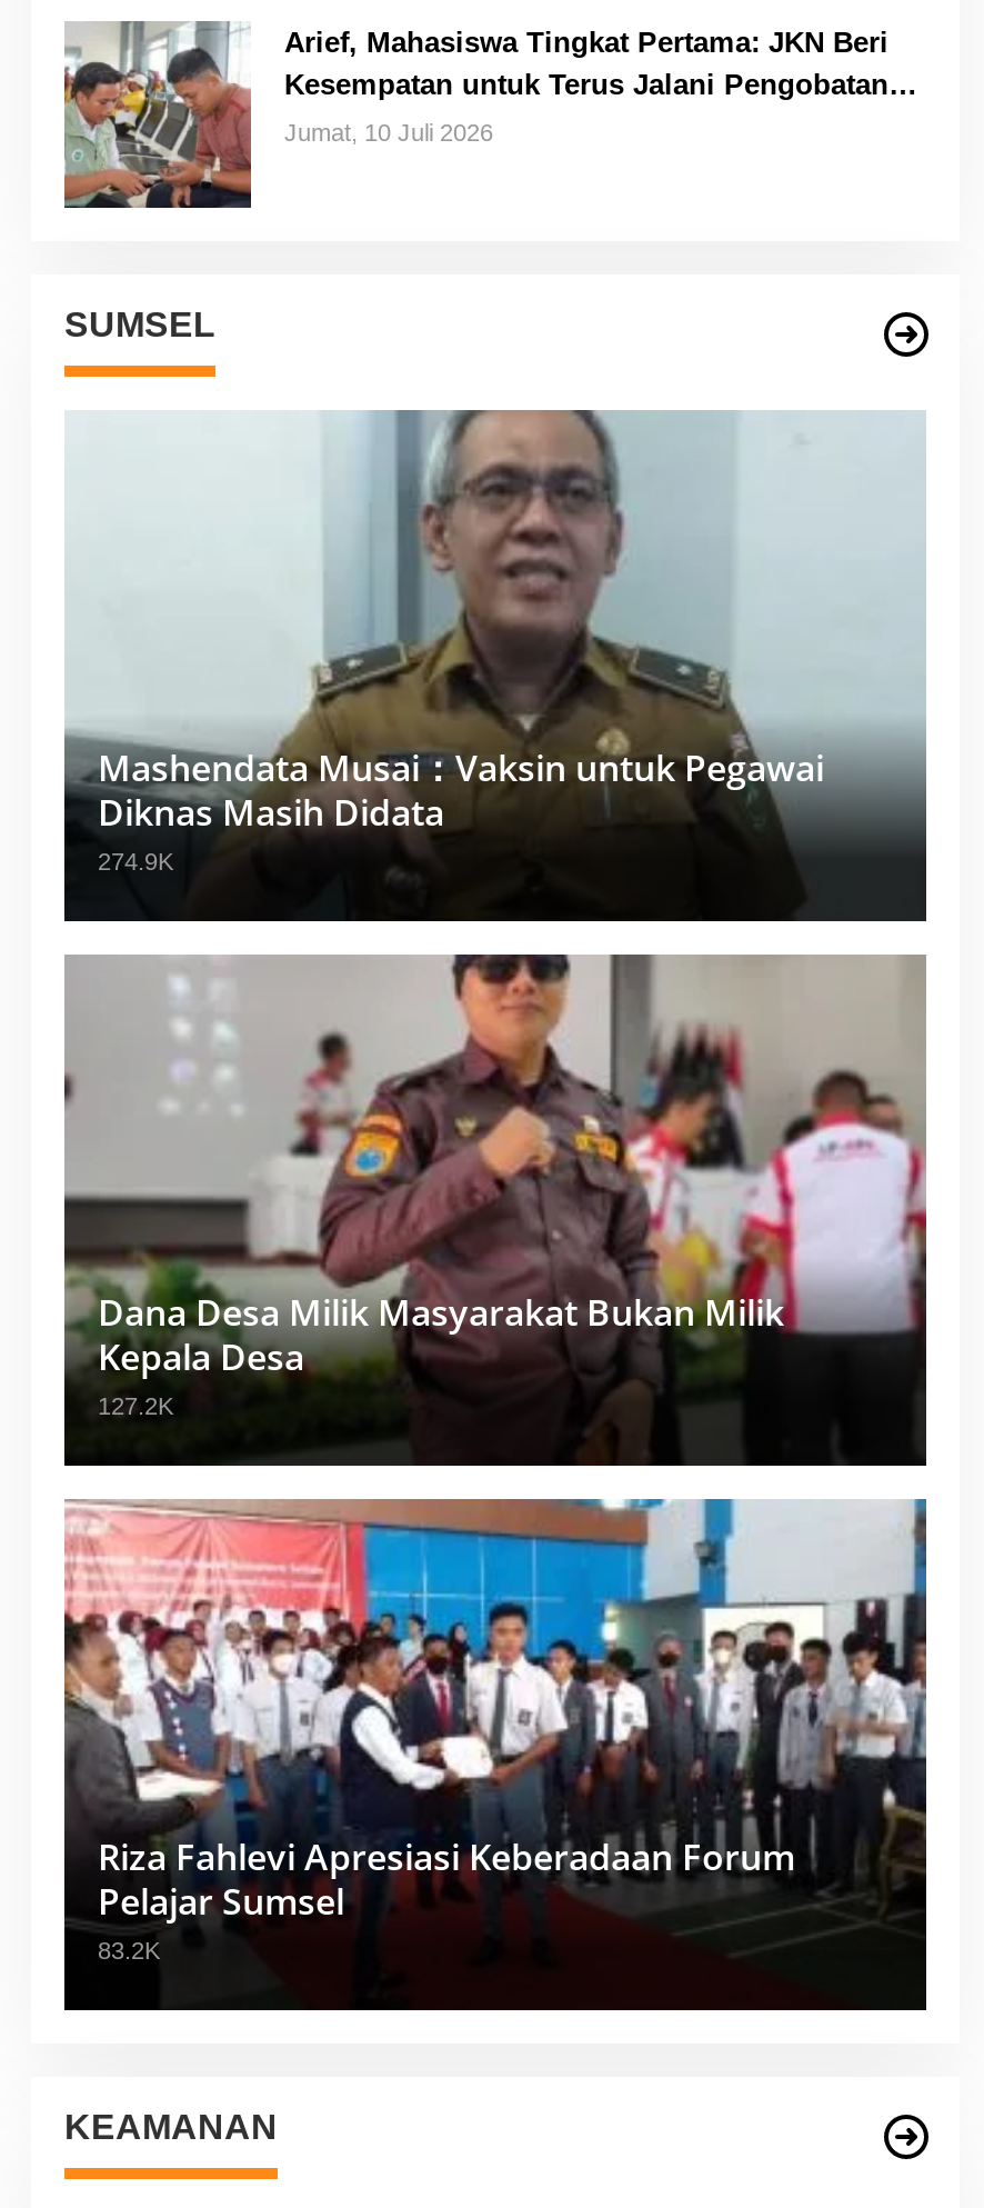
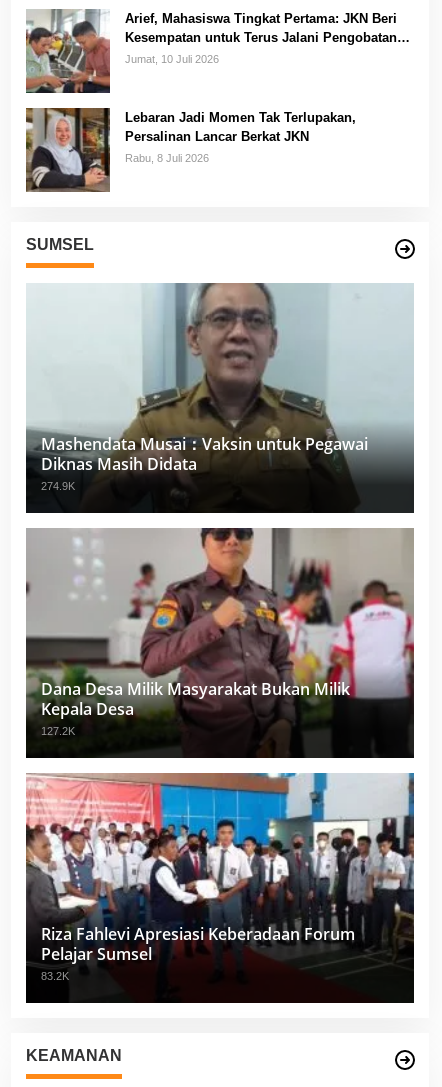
+ [image]
+ Lebaran Jadi Momen Tak Terlupakan,
+ Persalinan Lancar Berkat JKN
+ Rabu, 8 Juli 2026
